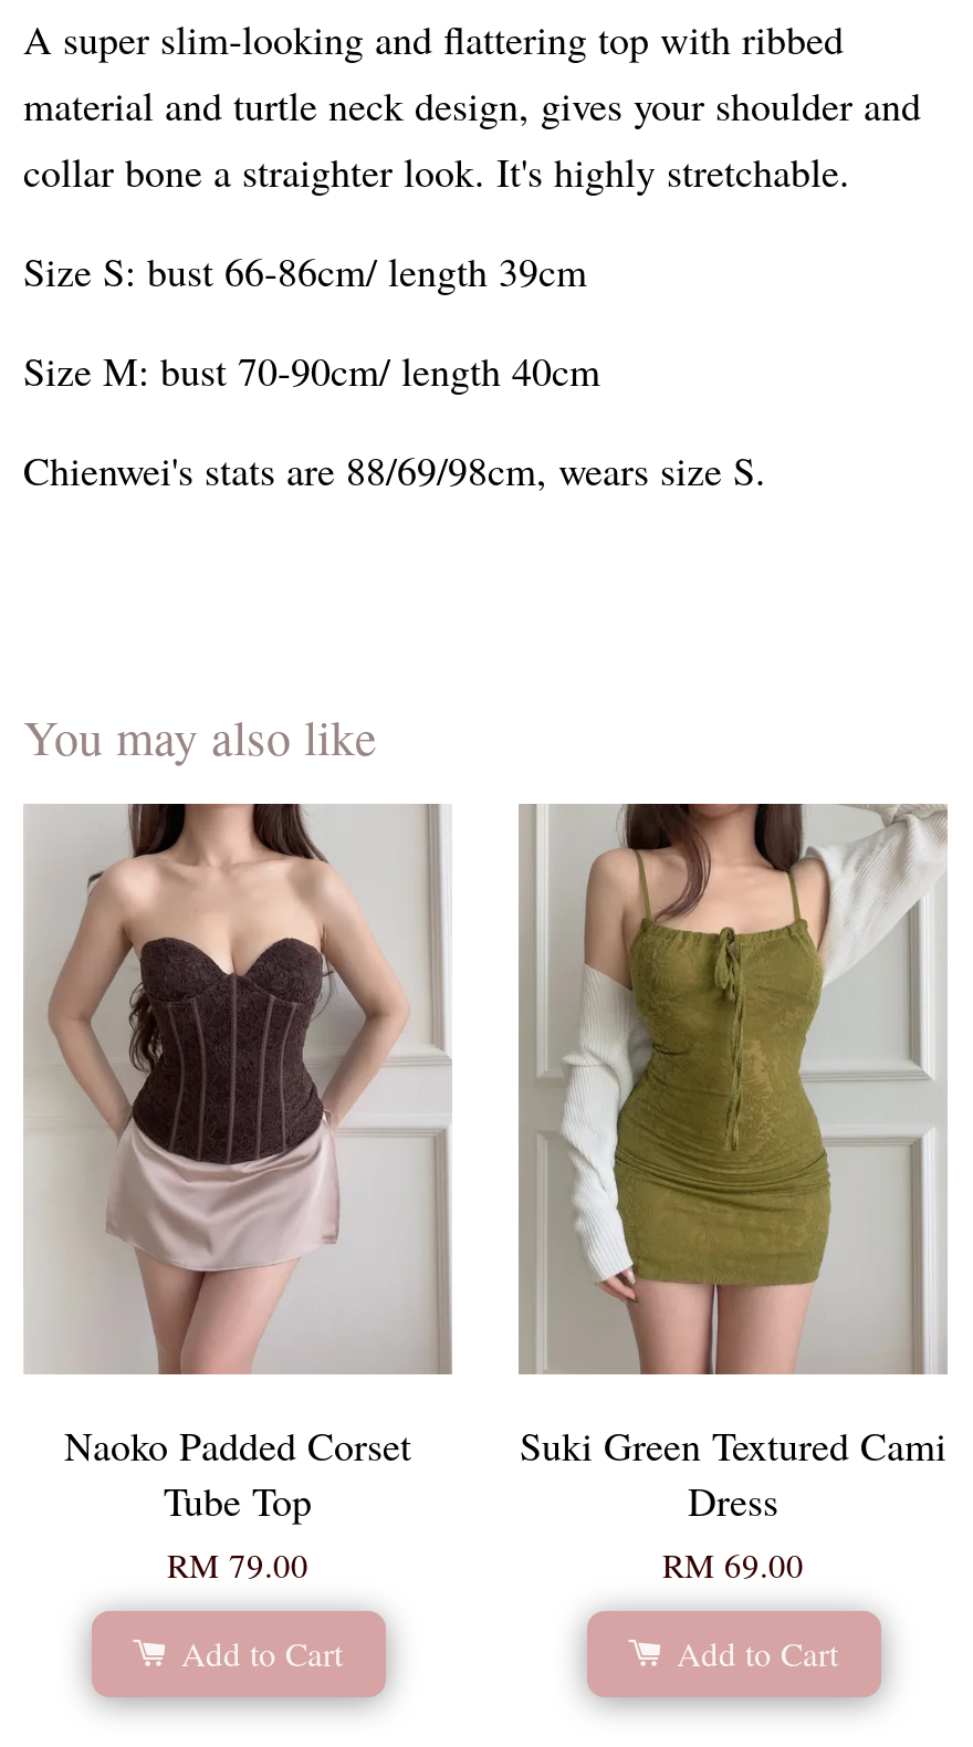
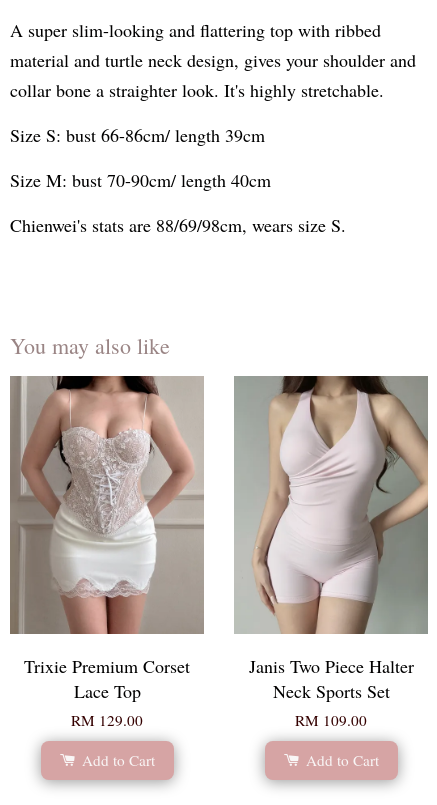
- [image]
- Naoko Padded Corset
+ [image]
+ Trixie Premium Corset

- [image]
- Suki Green Textured Cami
- Dress
- RM 69.00
+ [image]
+ Janis Two Piece Halter
+ Neck Sports Set
+ RM 109.00

- Tube Top
+ Lace Top

- RM 79.00
+ RM 129.00
